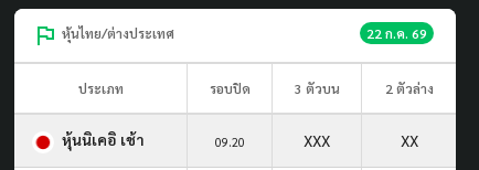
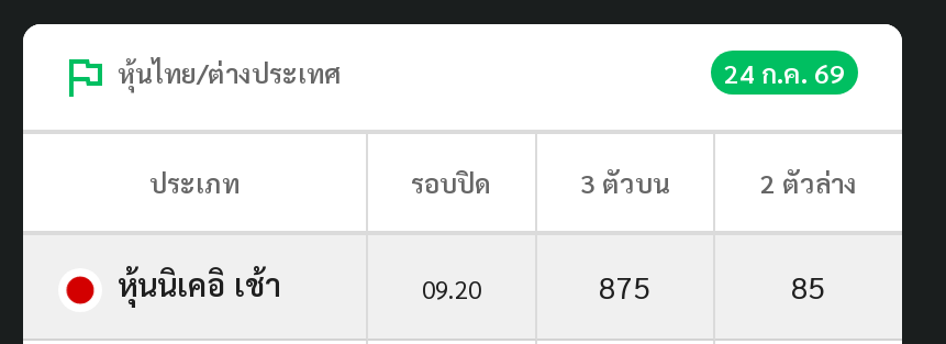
- 22 ก.ค. 69
+ 24 ก.ค. 69

- XXX
- XX
+ 875
+ 85
